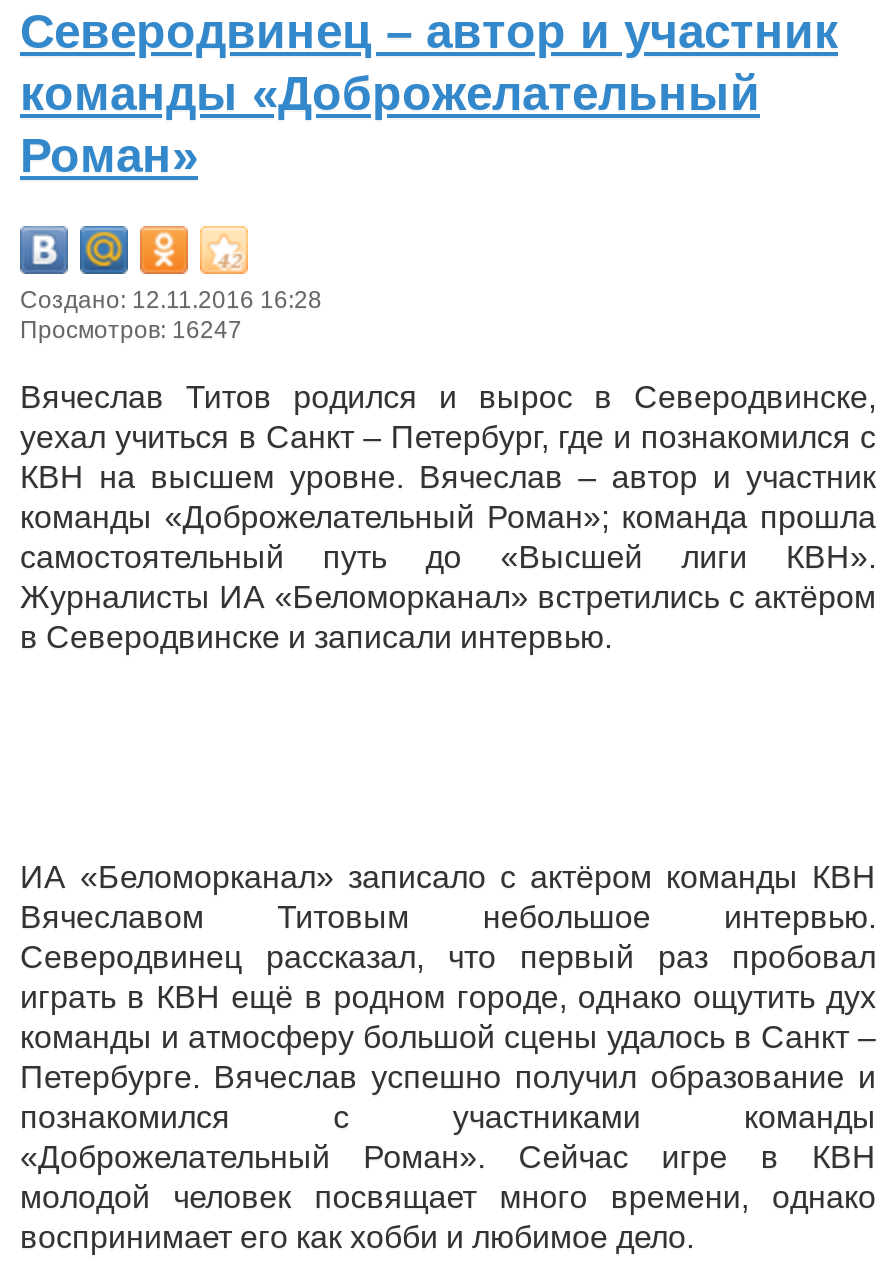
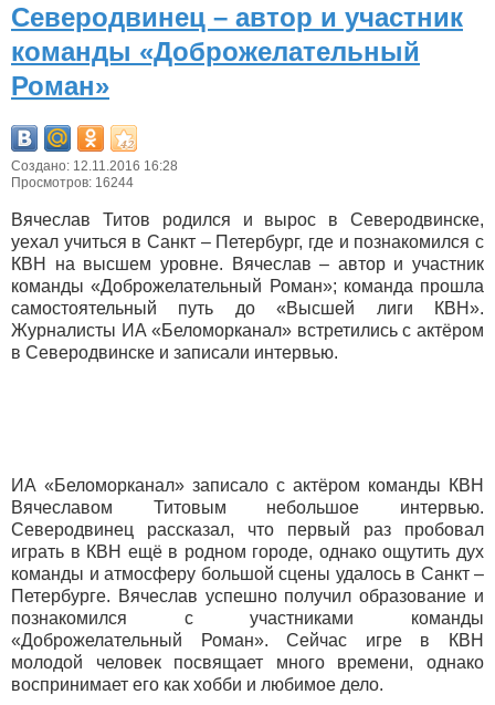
- Просмотров: 16247
+ Просмотров: 16244
